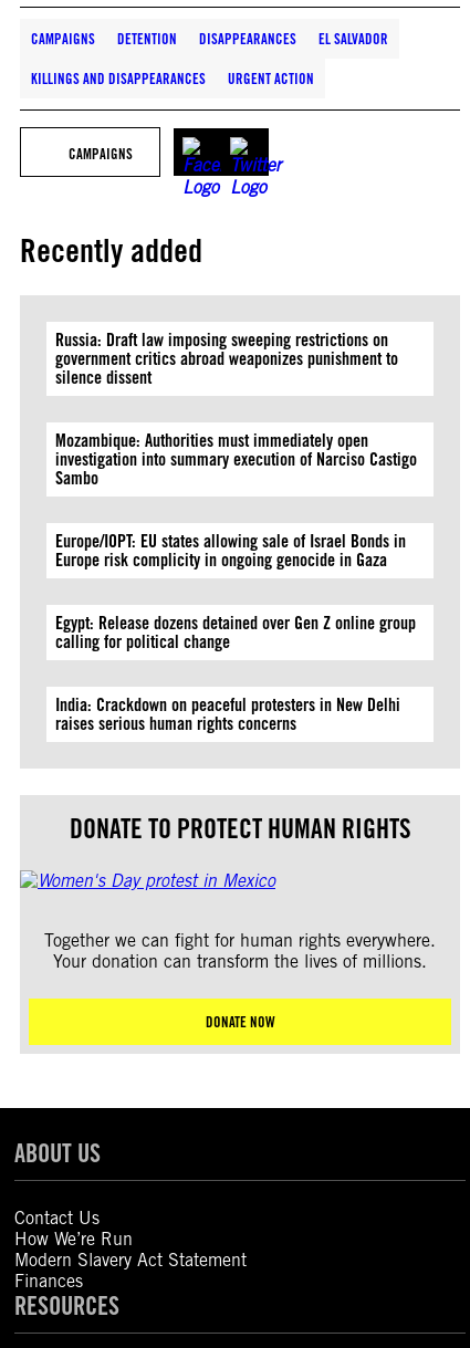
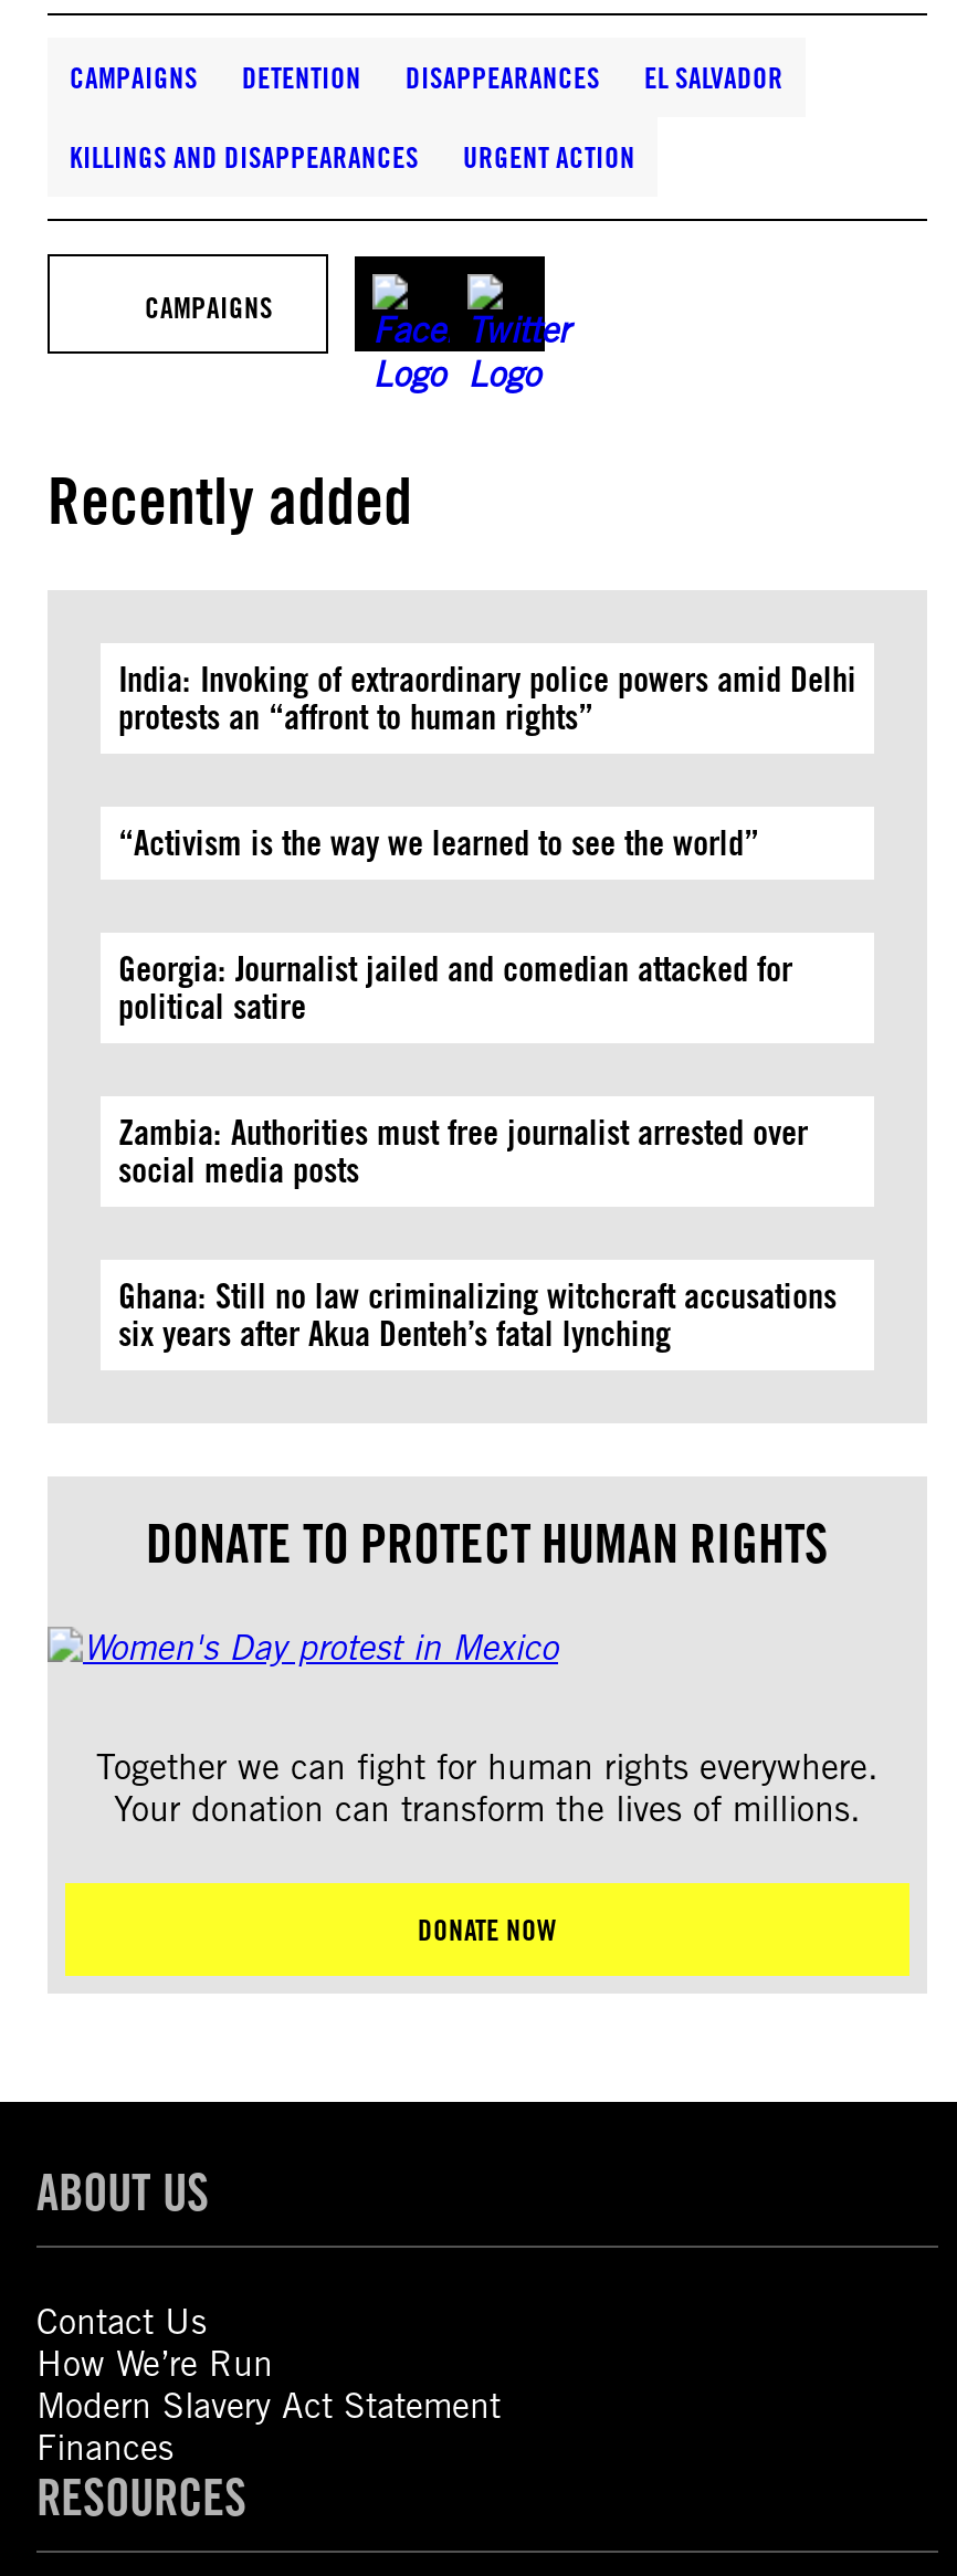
- Russia: Draft law imposing sweeping restrictions on
- government critics abroad weaponizes punishment to
- silence dissent
+ India: Invoking of extraordinary police powers amid Delhi
+ protests an “affront to human rights”

- Mozambique: Authorities must immediately open
- investigation into summary execution of Narciso Castigo
- Sambo
+ “Activism is the way we learned to see the world”

- Europe/IOPT: EU states allowing sale of Israel Bonds in
- Europe risk complicity in ongoing genocide in Gaza
+ Georgia: Journalist jailed and comedian attacked for
+ political satire

- Egypt: Release dozens detained over Gen Z online group
- calling for political change
+ Zambia: Authorities must free journalist arrested over
+ social media posts

- India: Crackdown on peaceful protesters in New Delhi
- raises serious human rights concerns
+ Ghana: Still no law criminalizing witchcraft accusations
+ six years after Akua Denteh’s fatal lynching
